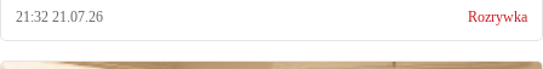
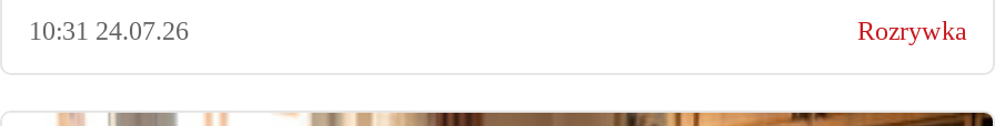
- 21:32 21.07.26
+ 10:31 24.07.26
